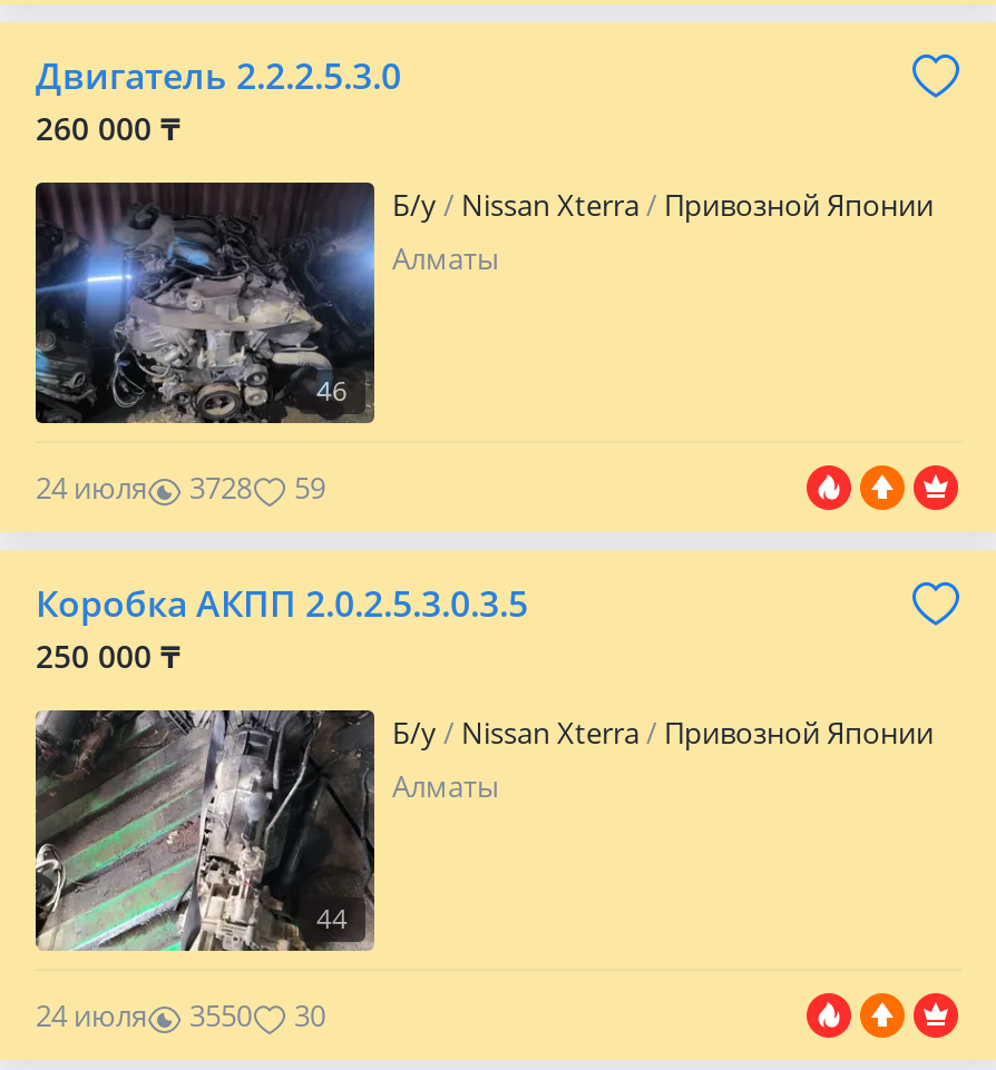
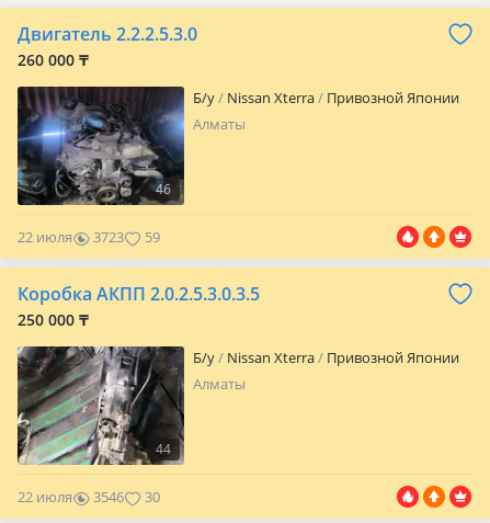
- 24 июля
+ 22 июля

- 3728
+ 3723

- 24 июля
+ 22 июля

- 3550
+ 3546
